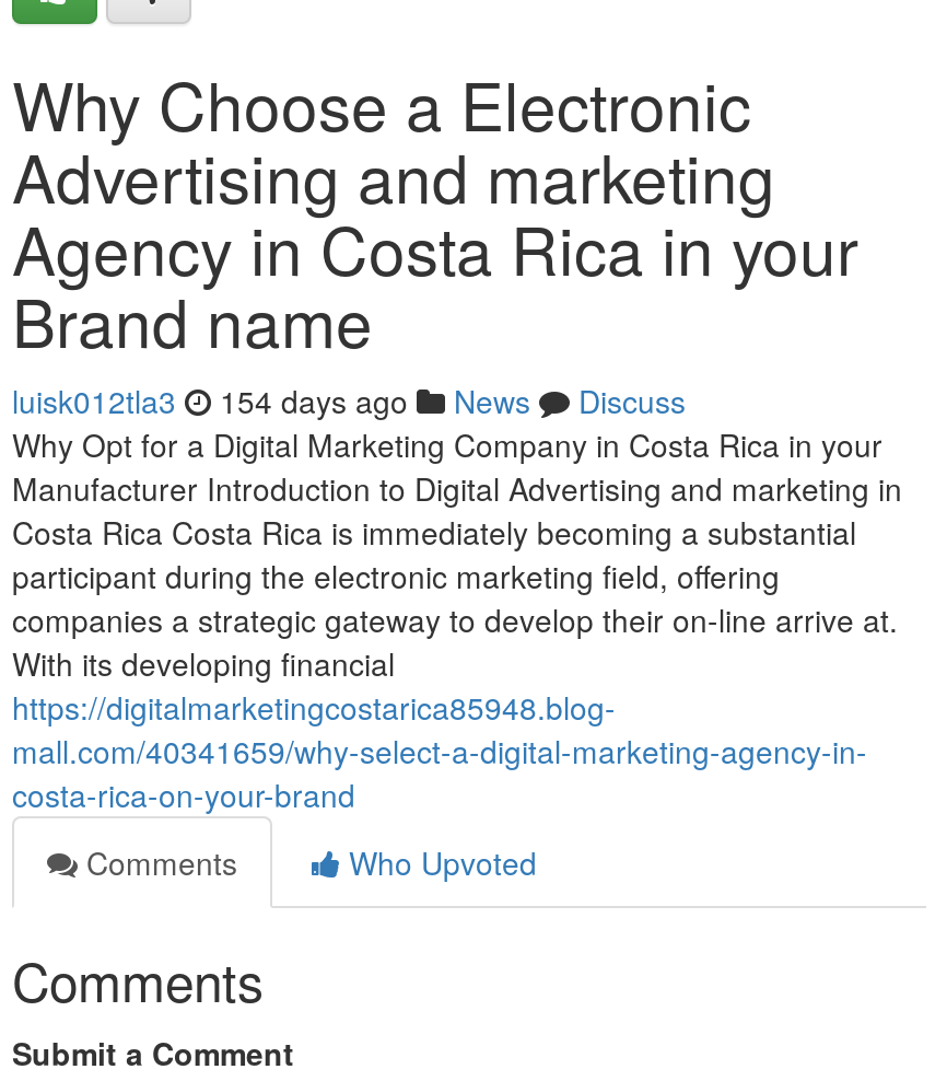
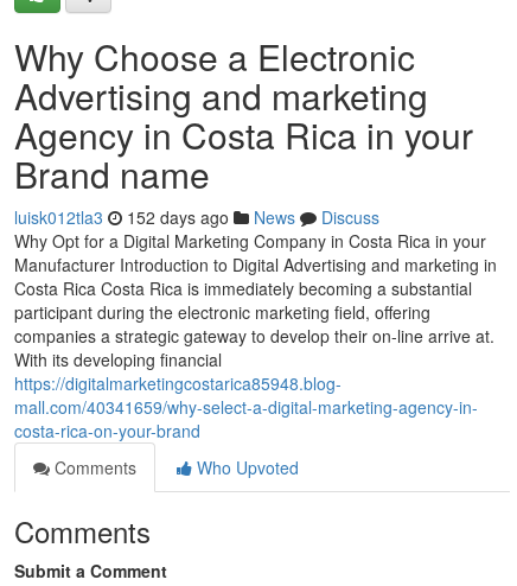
- luisk012tla3 154 days ago News Discuss
+ luisk012tla3 152 days ago News Discuss
